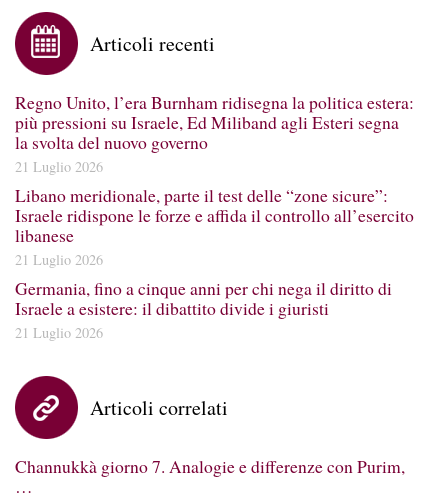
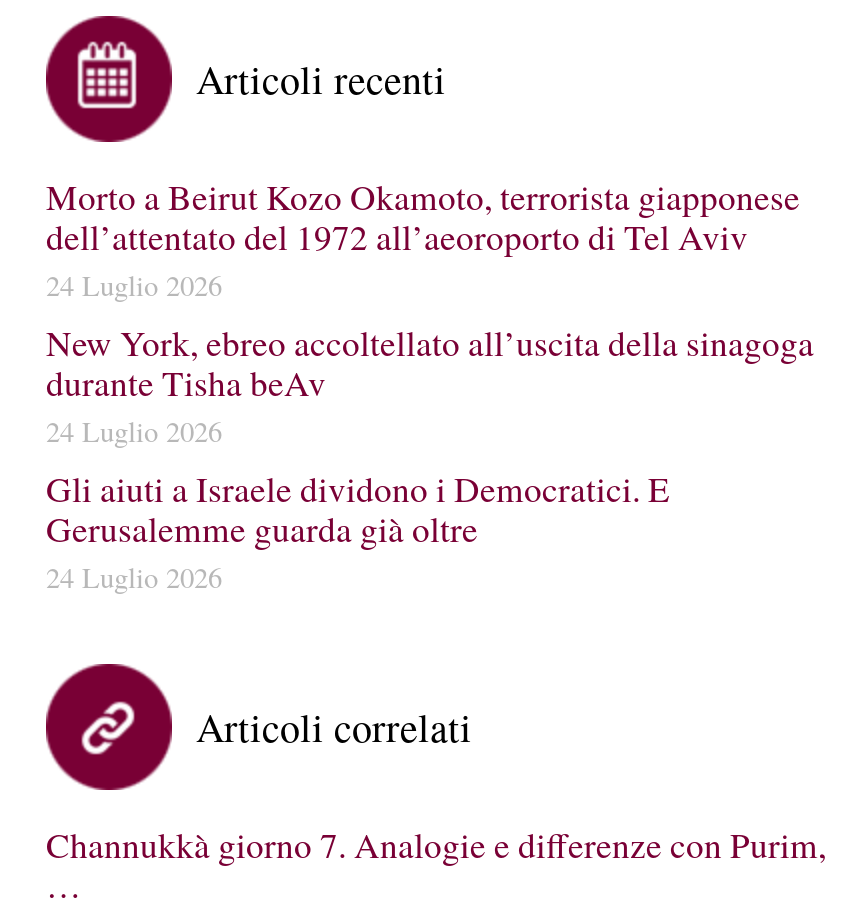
- Regno Unito, l’era Burnham ridisegna la politica estera:
- più pressioni su Israele, Ed Miliband agli Esteri segna
- la svolta del nuovo governo
- 21 Luglio 2026
- Libano meridionale, parte il test delle “zone sicure”:
- Israele ridispone le forze e affida il controllo all’esercito
- libanese
- 21 Luglio 2026
- Germania, fino a cinque anni per chi nega il diritto di
- Israele a esistere: il dibattito divide i giuristi
- 21 Luglio 2026
+ Morto a Beirut Kozo Okamoto, terrorista giapponese
+ dell’attentato del 1972 all’aeoroporto di Tel Aviv
+ 24 Luglio 2026
+ New York, ebreo accoltellato all’uscita della sinagoga
+ durante Tisha beAv
+ 24 Luglio 2026
+ Gli aiuti a Israele dividono i Democratici. E
+ Gerusalemme guarda già oltre
+ 24 Luglio 2026
